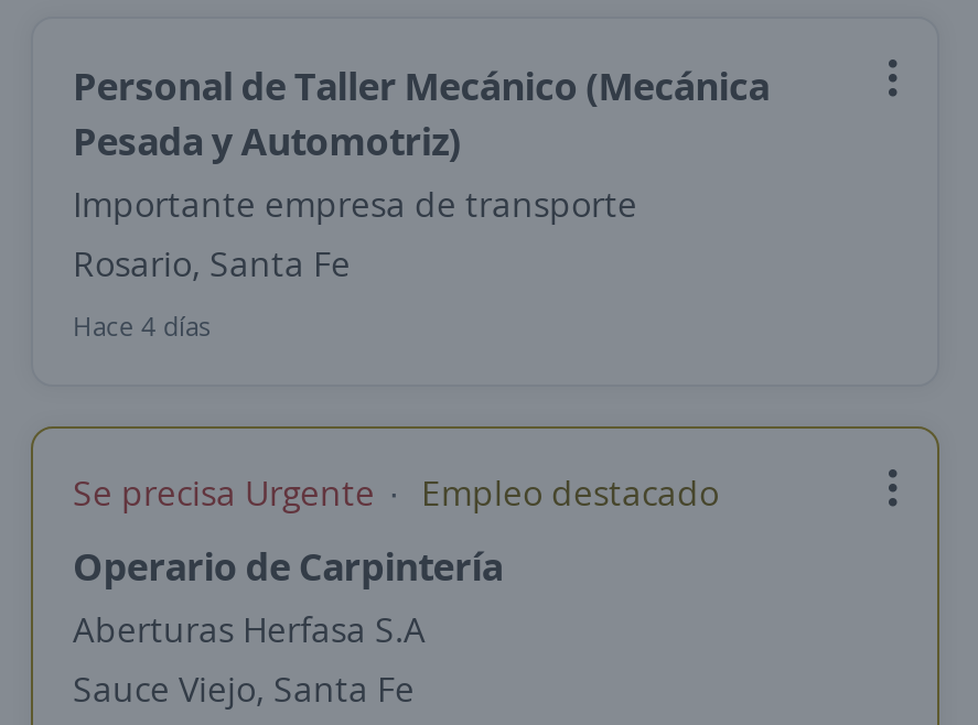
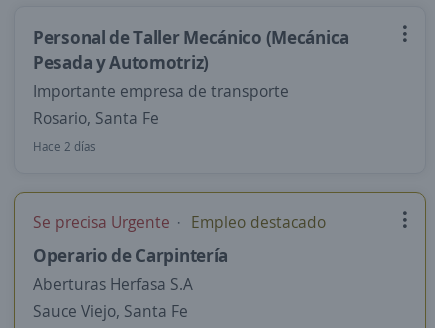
- Hace 4 días
+ Hace 2 días
